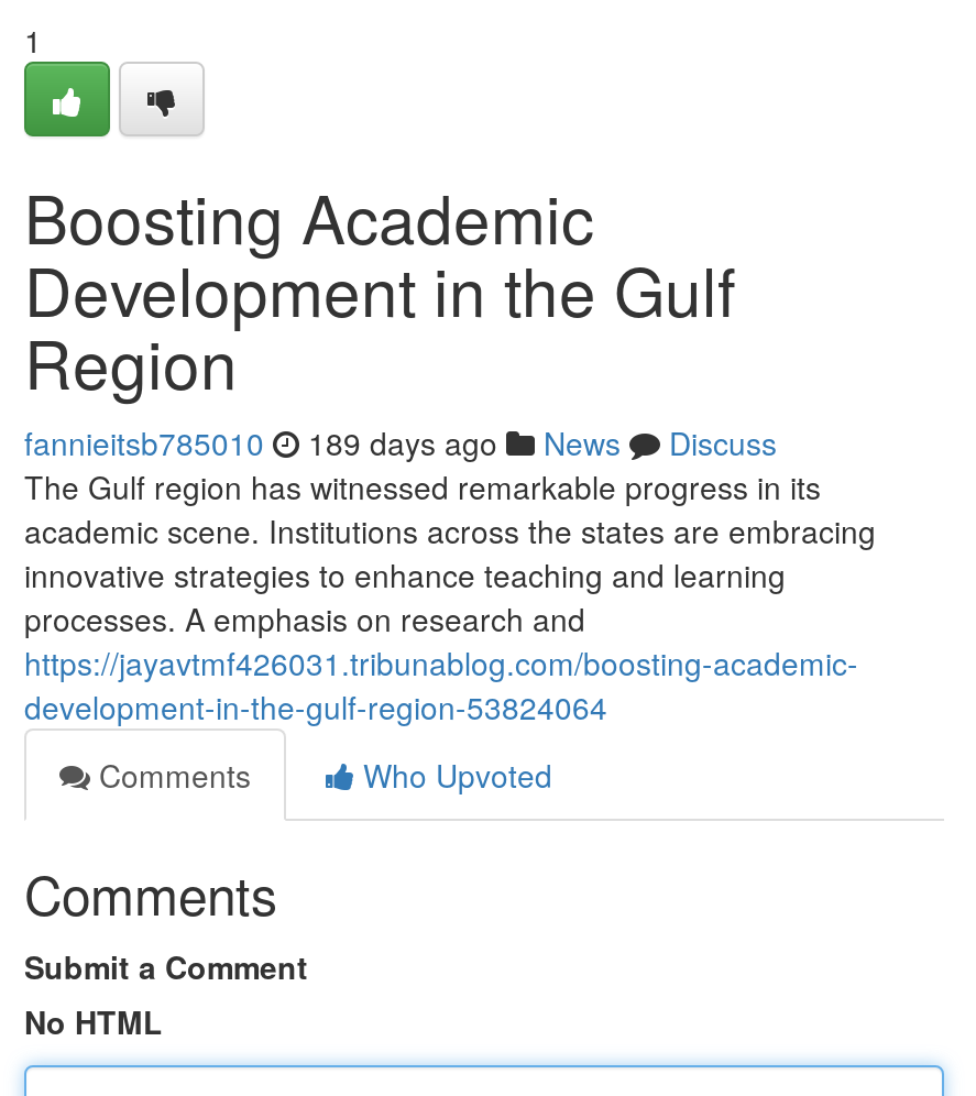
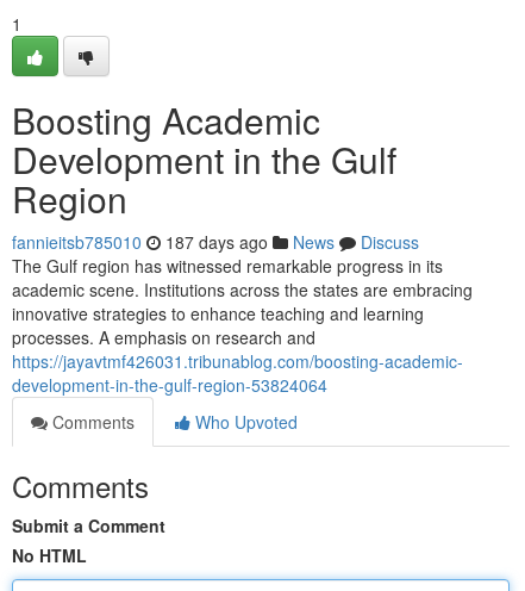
- fannieitsb785010 189 days ago News Discuss
+ fannieitsb785010 187 days ago News Discuss
